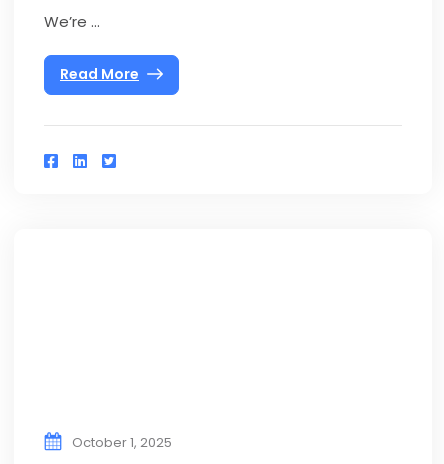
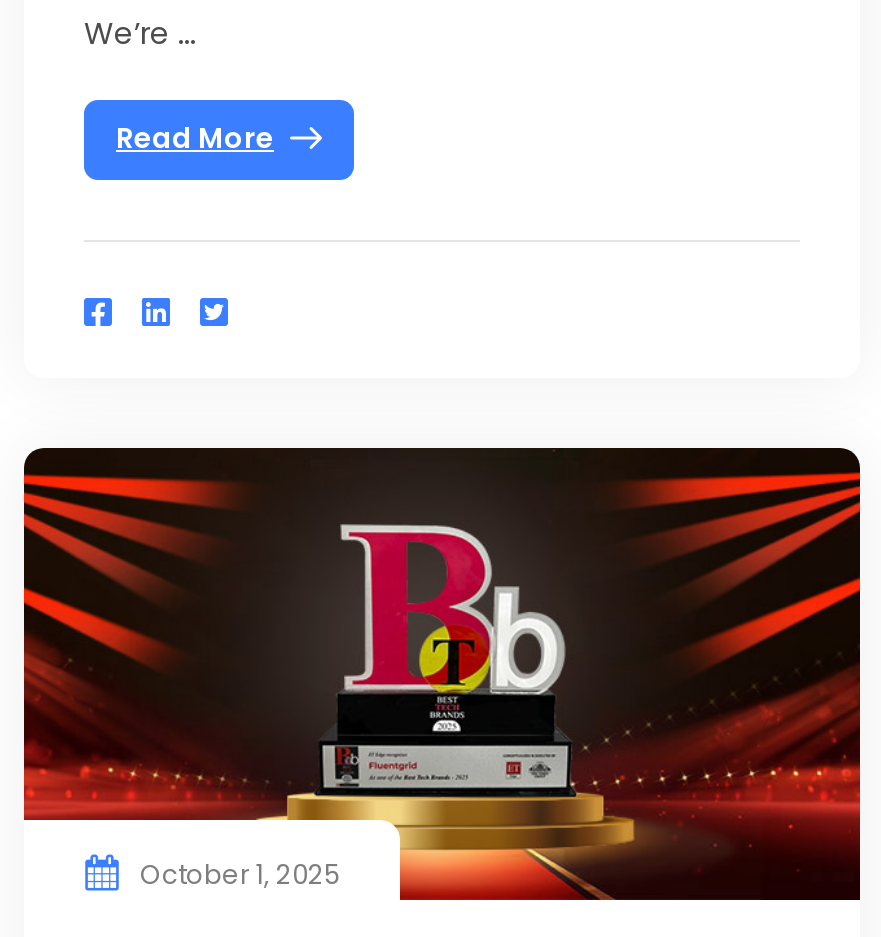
+ [image]
